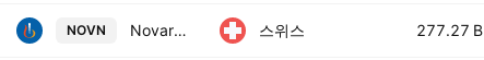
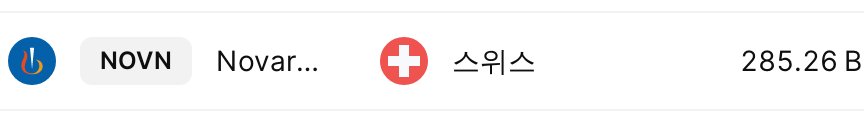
- 277.27 B
+ 285.26 B
